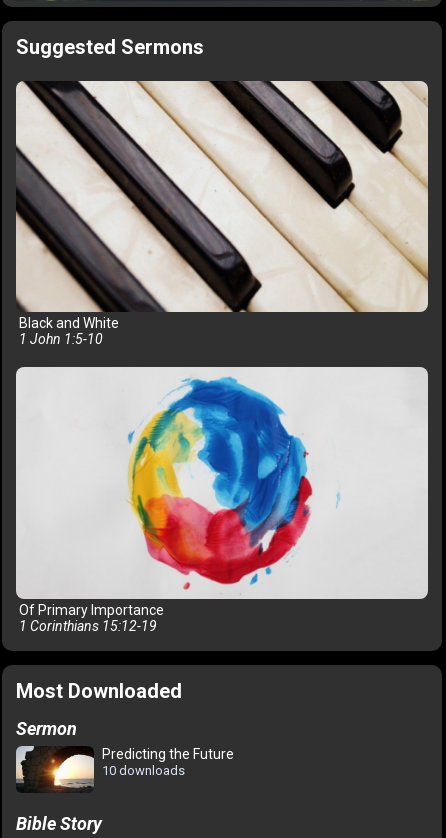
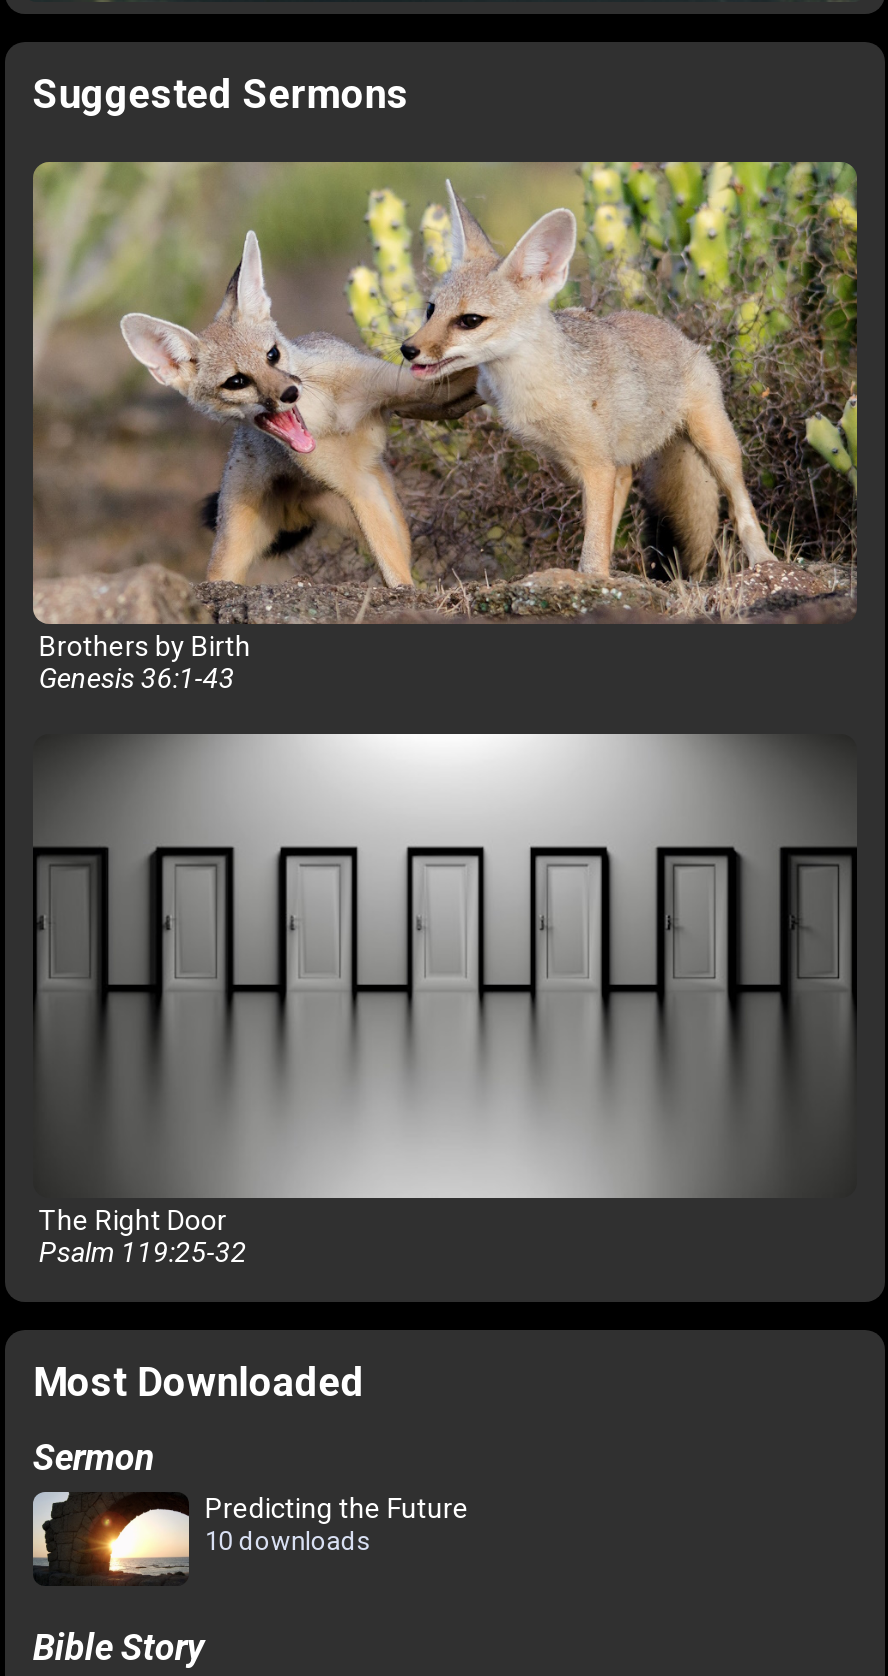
- [image]
- Black and White
- 1 John 1:5-10
+ [image]
+ Brothers by Birth
+ Genesis 36:1-43

- [image]
- Of Primary Importance
- 1 Corinthians 15:12-19
+ [image]
+ The Right Door
+ Psalm 119:25-32
